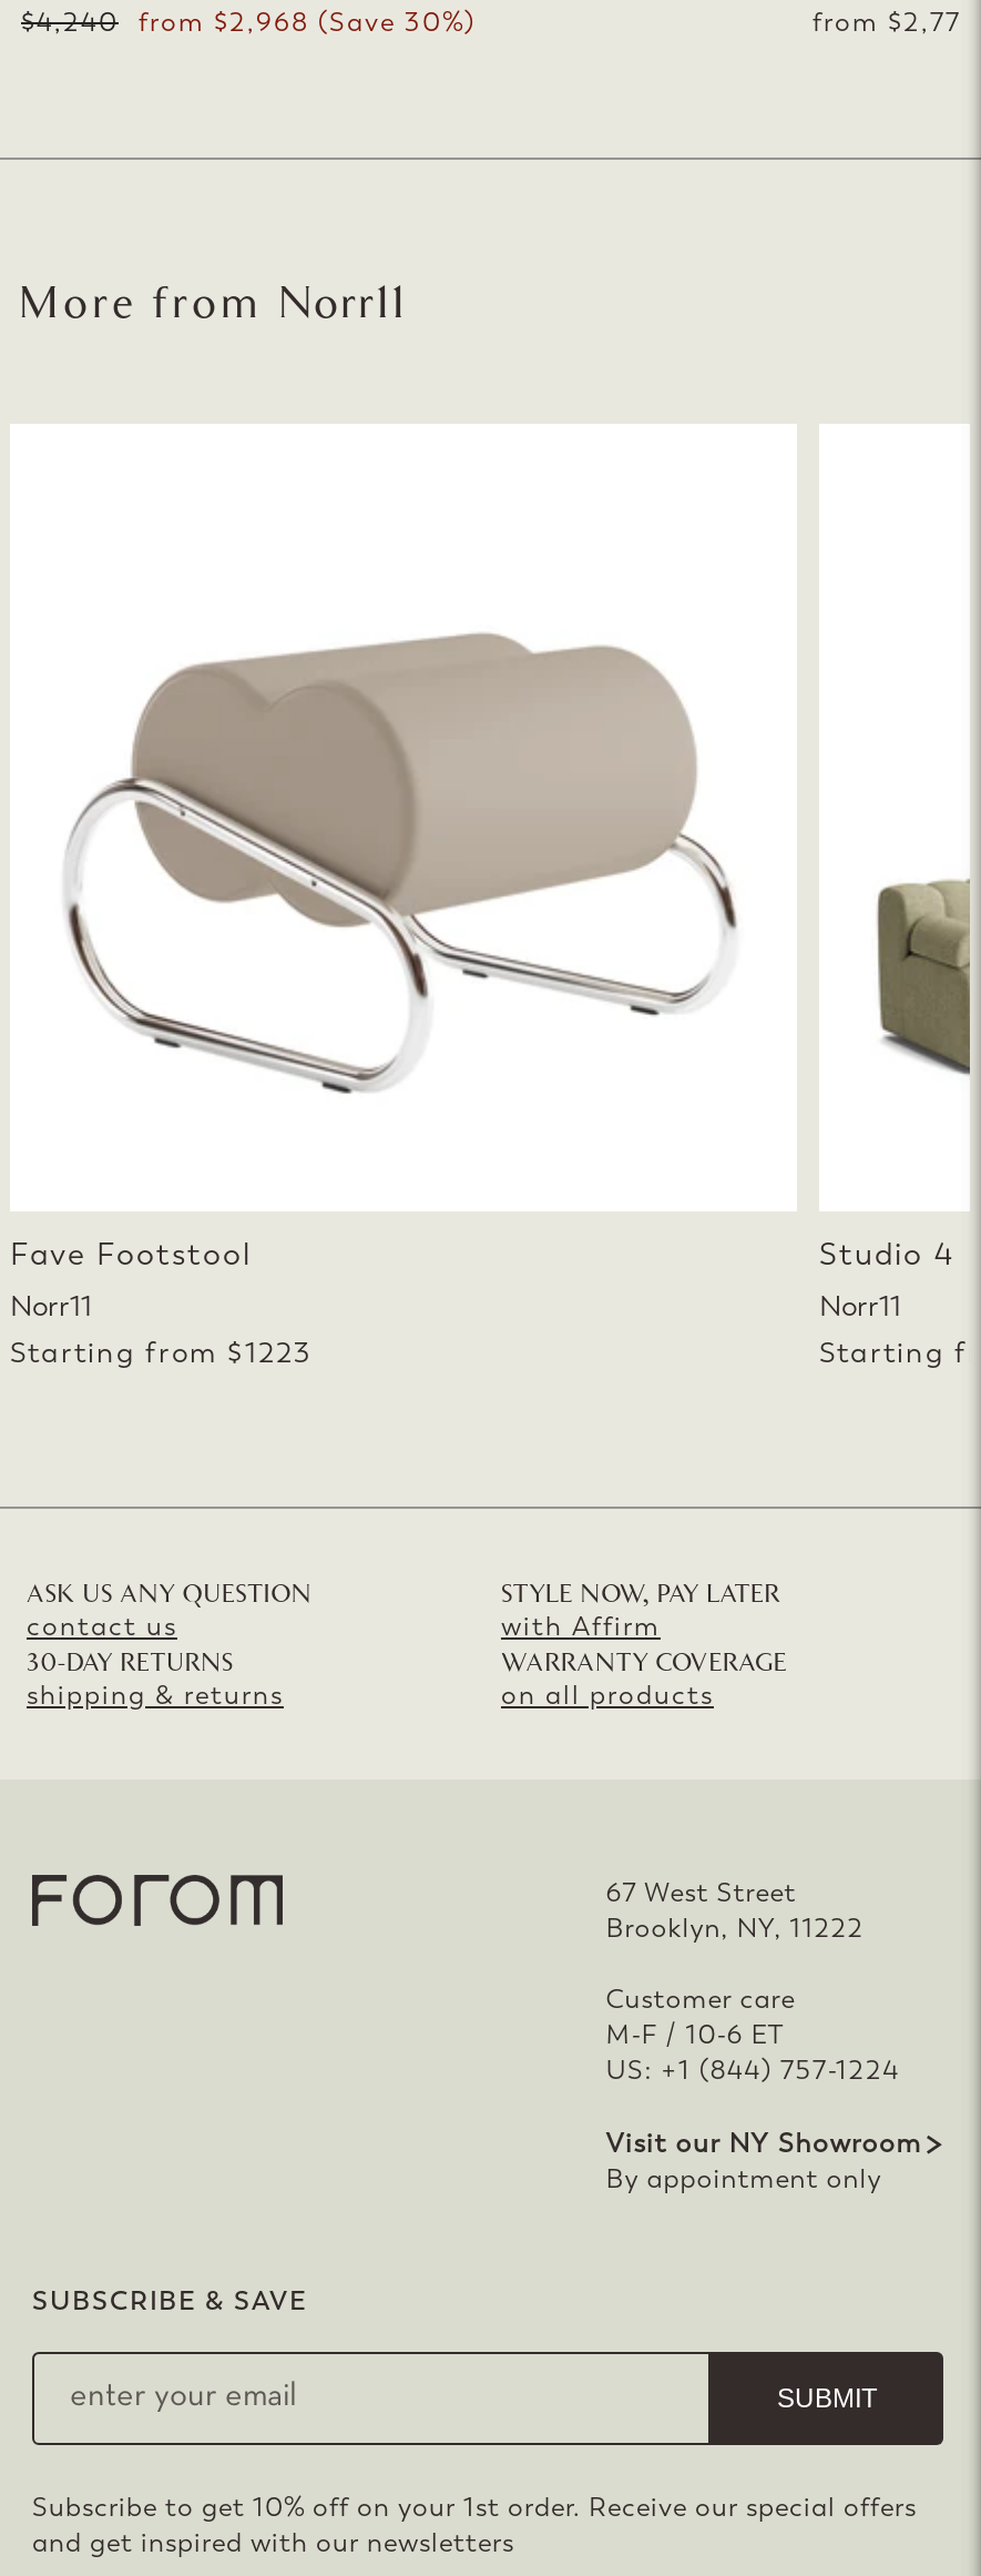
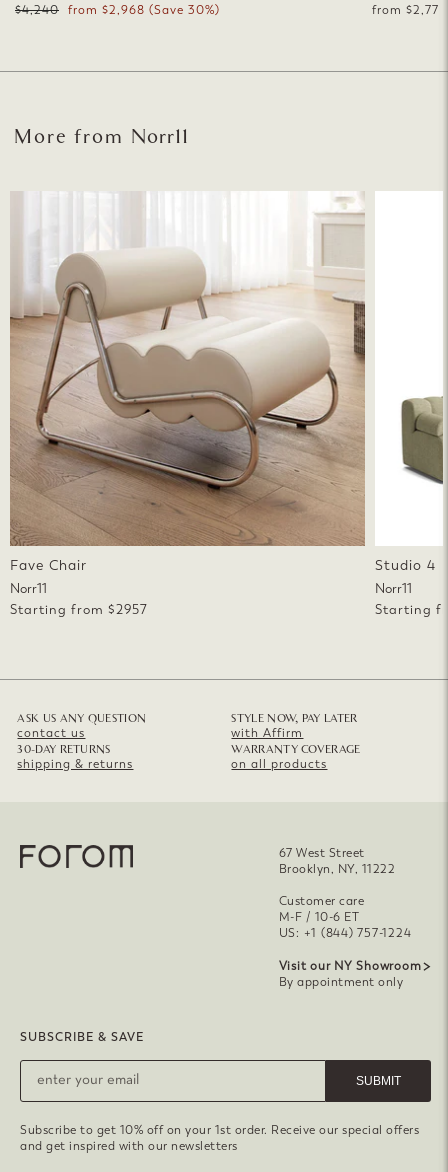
- [image]
- Fave Footstool
+ [image]
+ Fave Chair

- Starting from $1223
+ Starting from $2957
